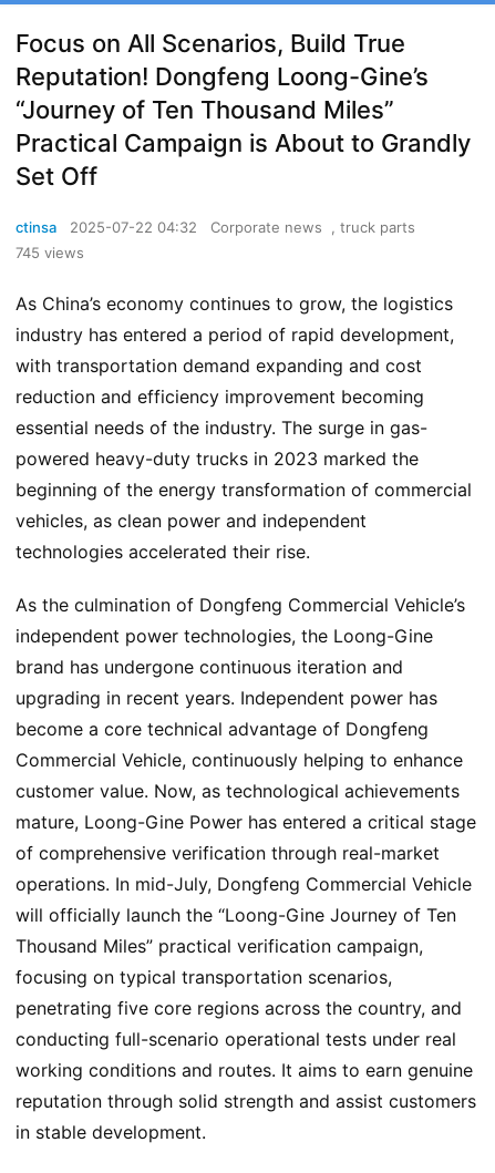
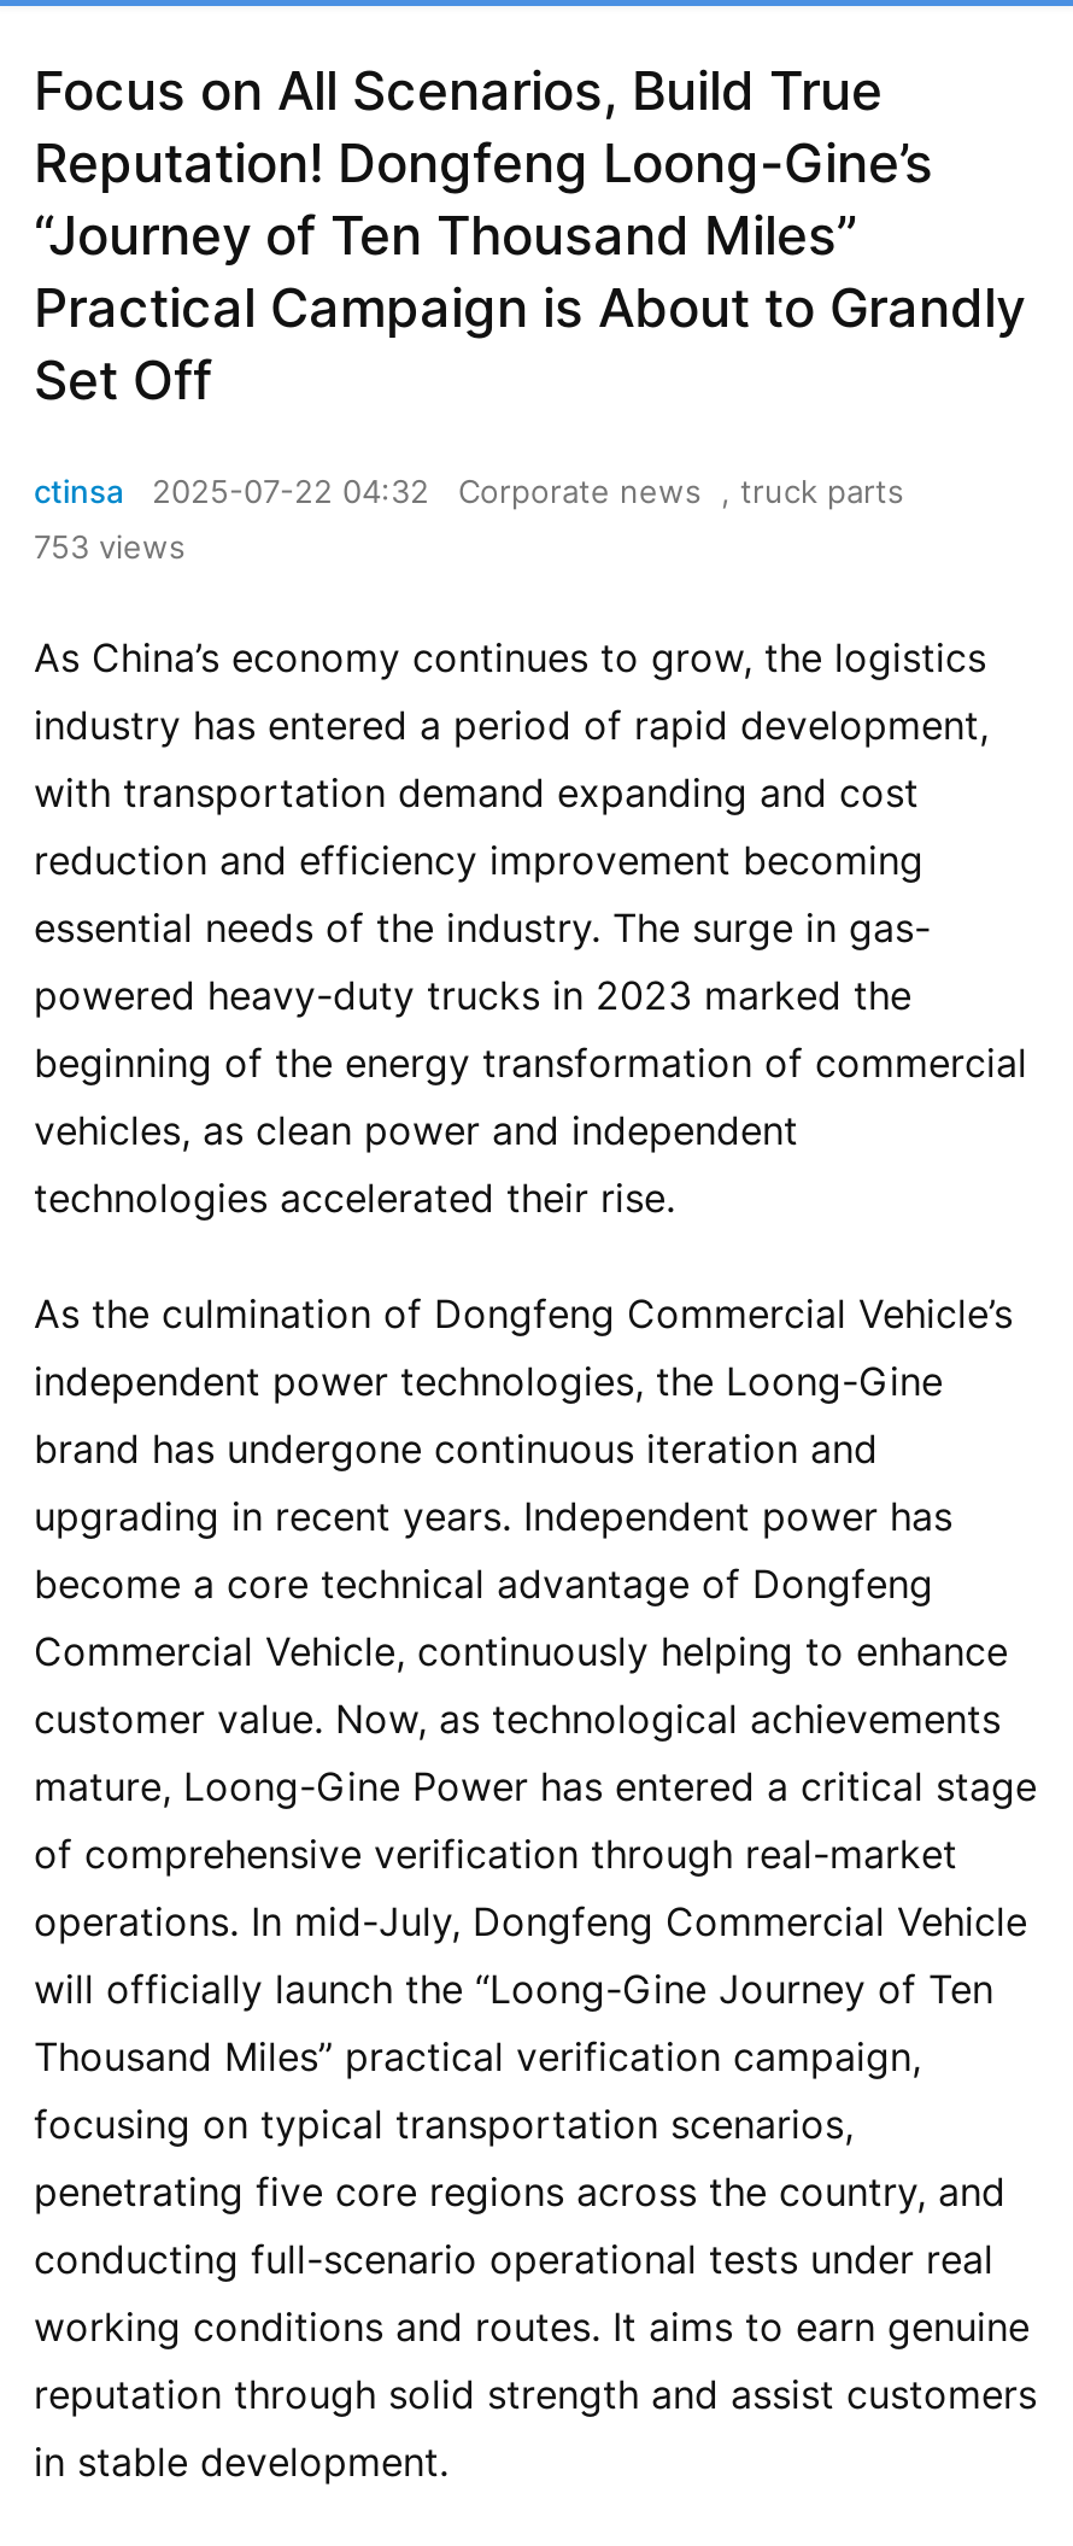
- 745 views
+ 753 views
